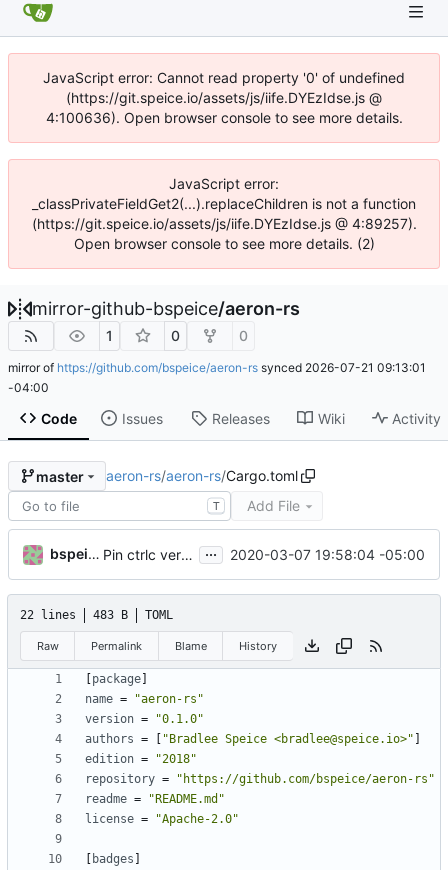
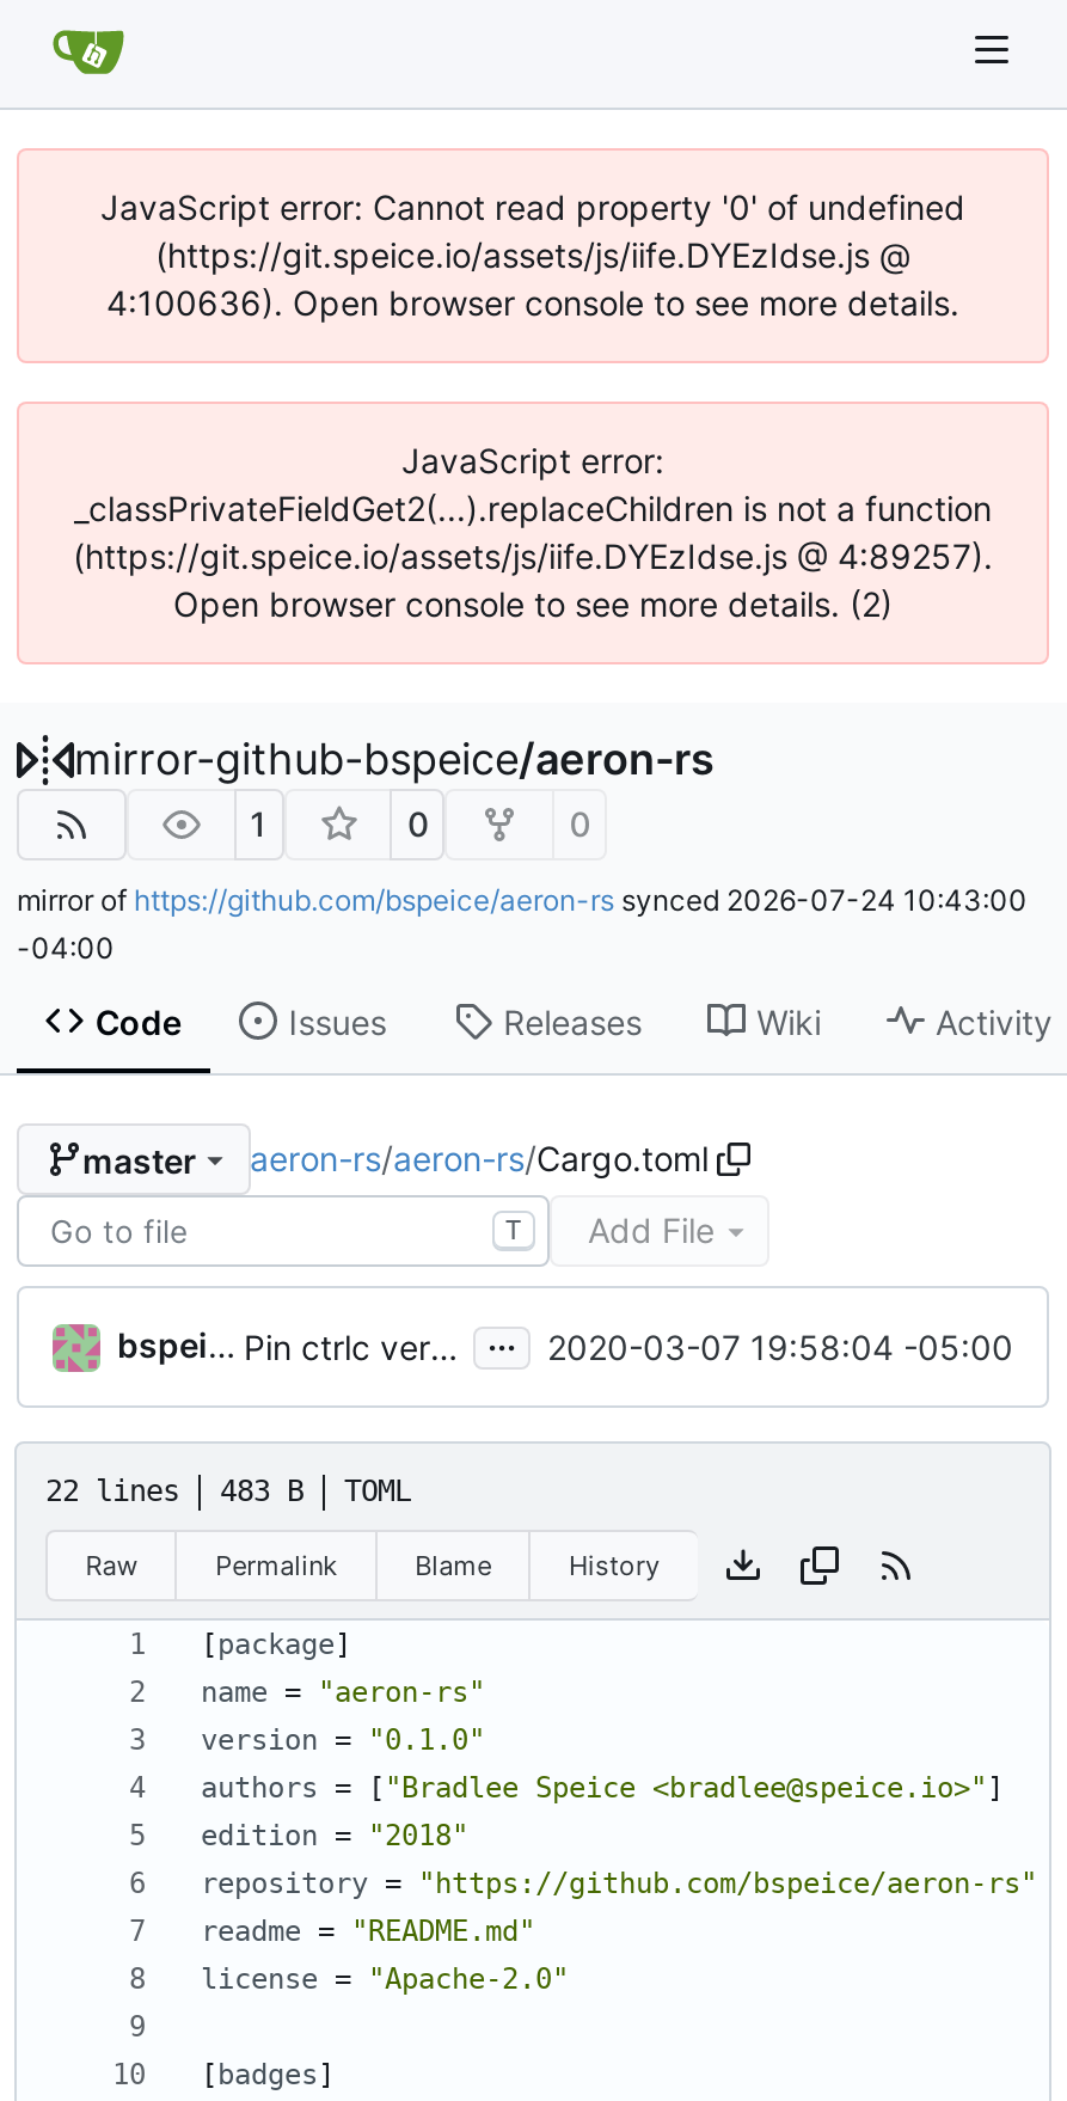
- mirror of https://github.com/bspeice/aeron-rs synced 2026-07-21 09:13:01
+ mirror of https://github.com/bspeice/aeron-rs synced 2026-07-24 10:43:00
